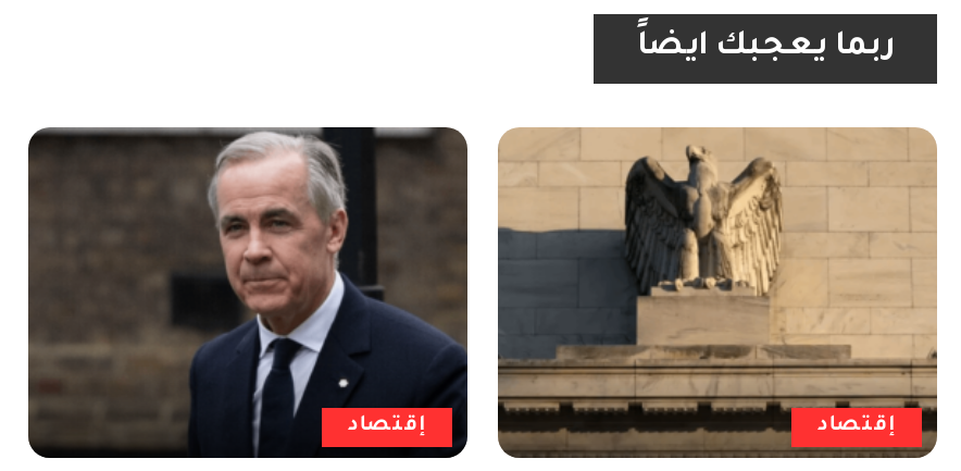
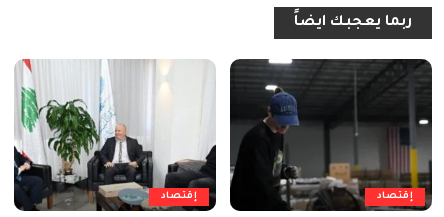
- [image]
+ [image]

- [image]
+ [image]
